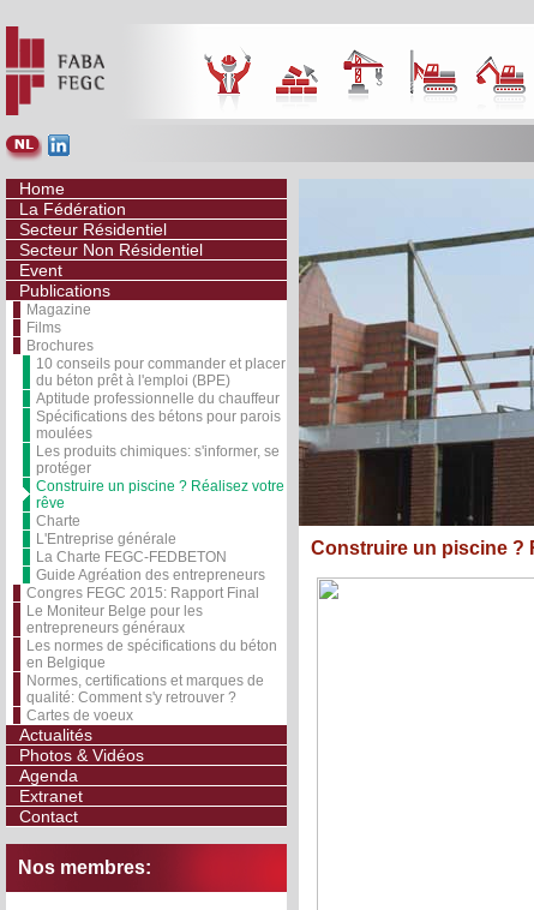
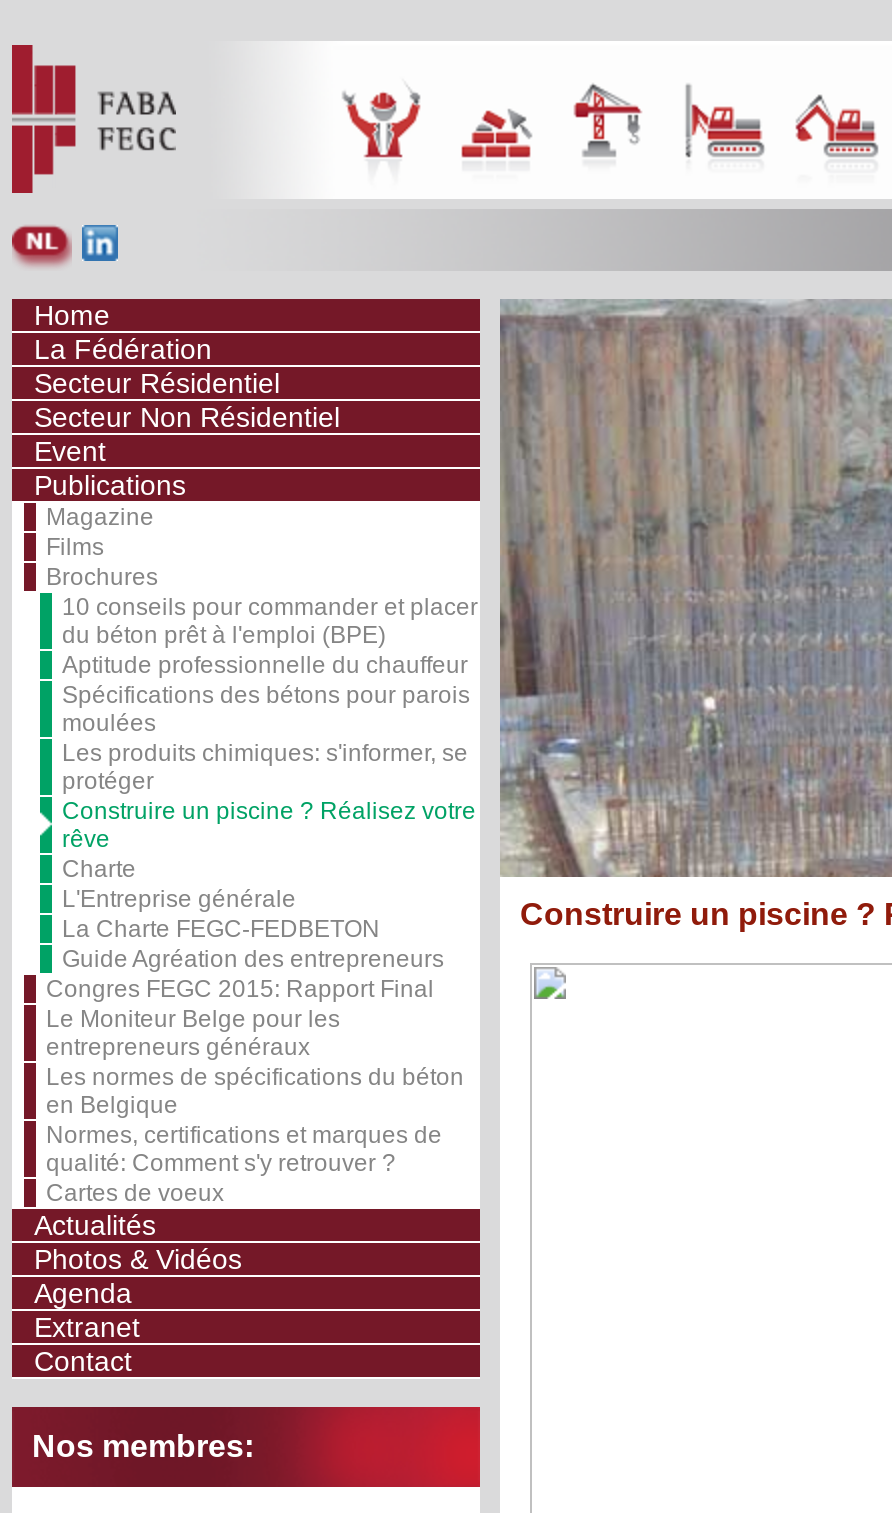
- [image]
+ [image]
